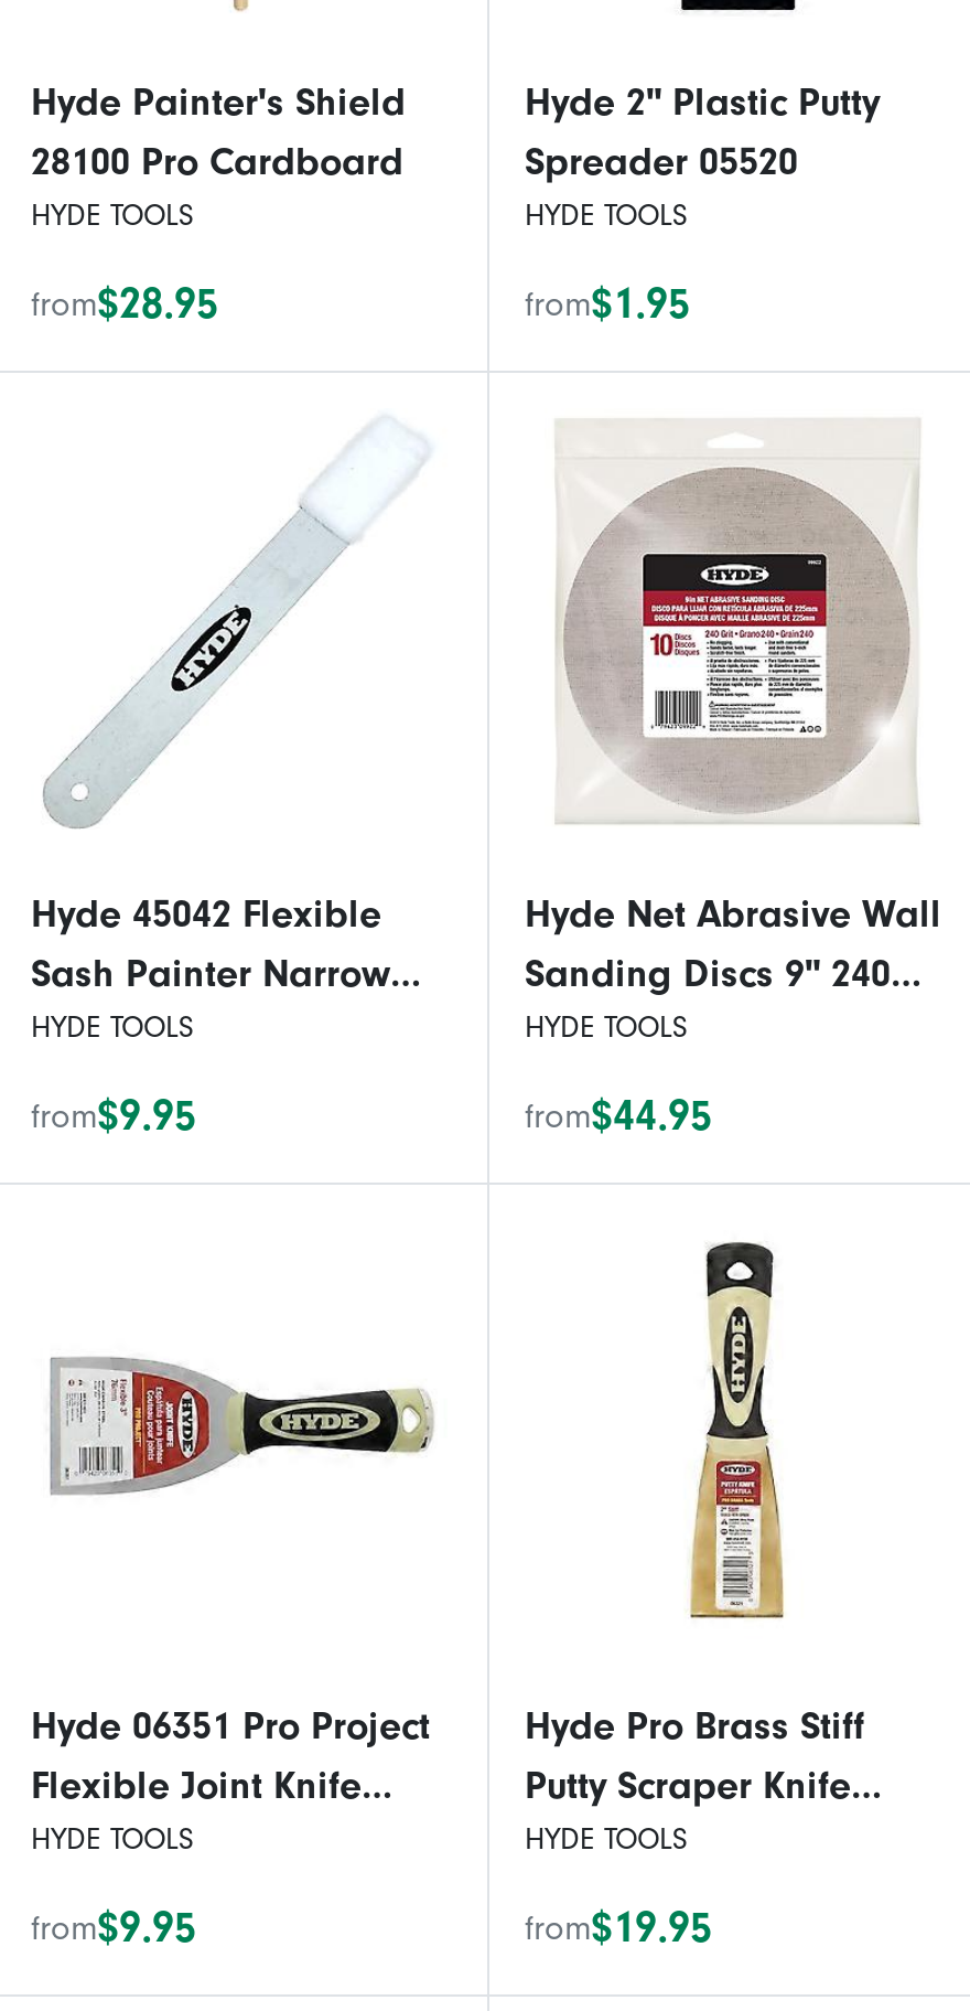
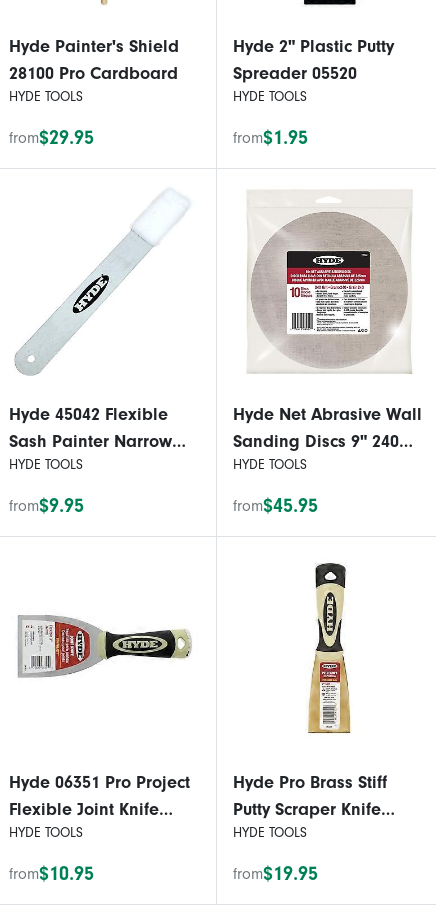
- from$28.95
+ from$29.95

- from$44.95
+ from$45.95

- from$9.95
+ from$10.95
